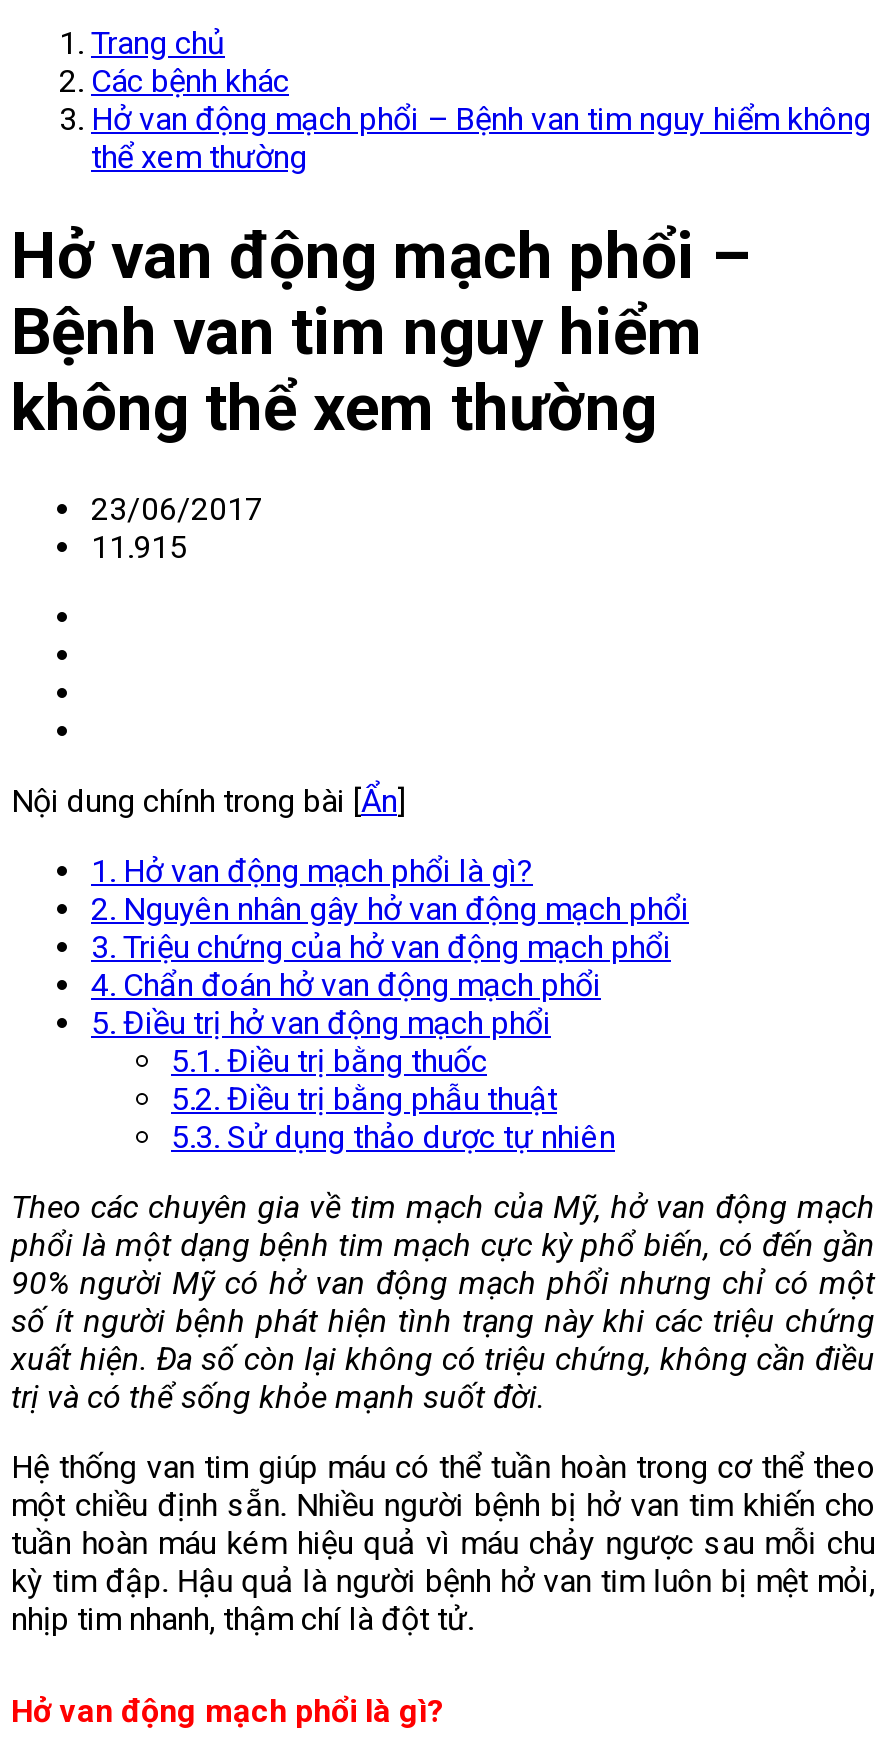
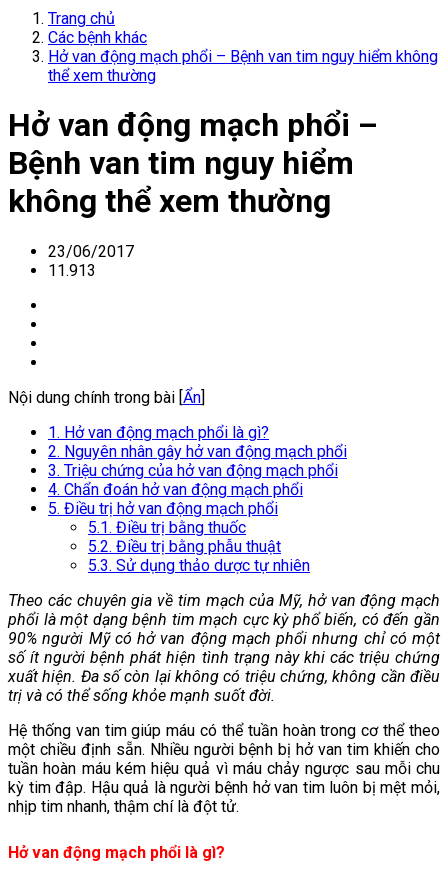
- 11.915
+ 11.913
